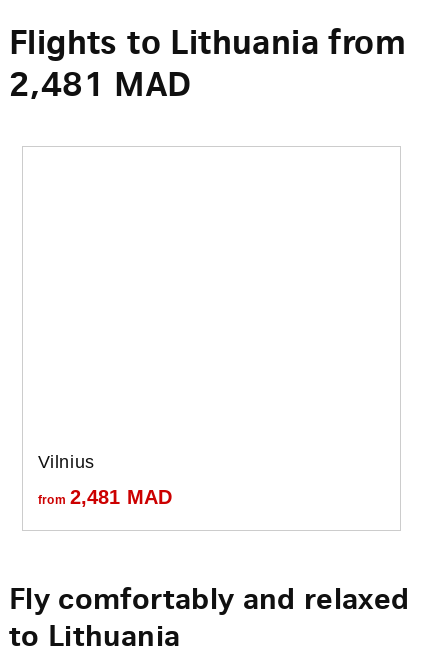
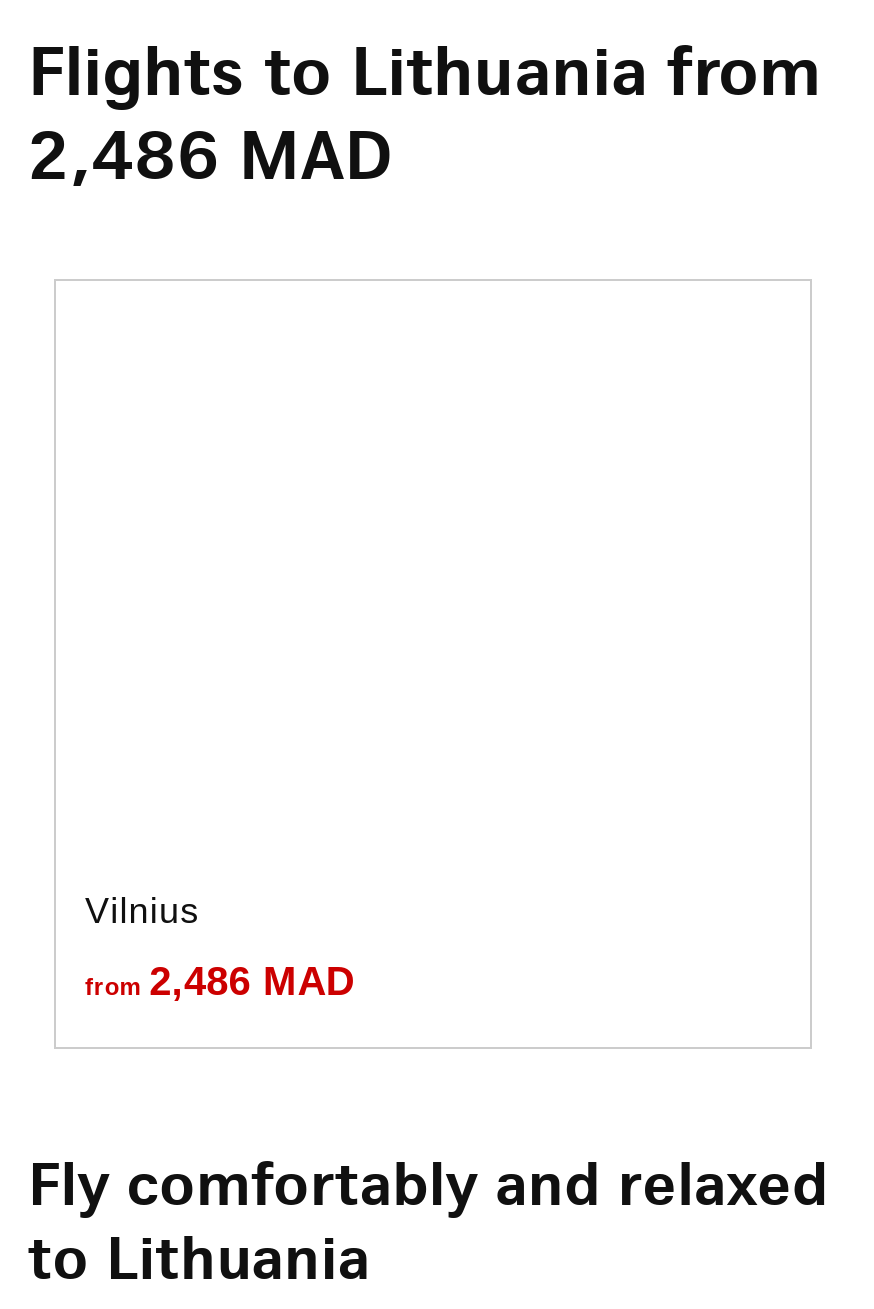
- 2,481 MAD
+ 2,486 MAD

- from 2,481 MAD
+ from 2,486 MAD
